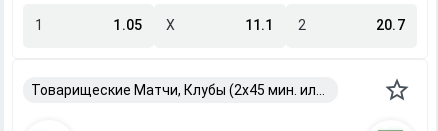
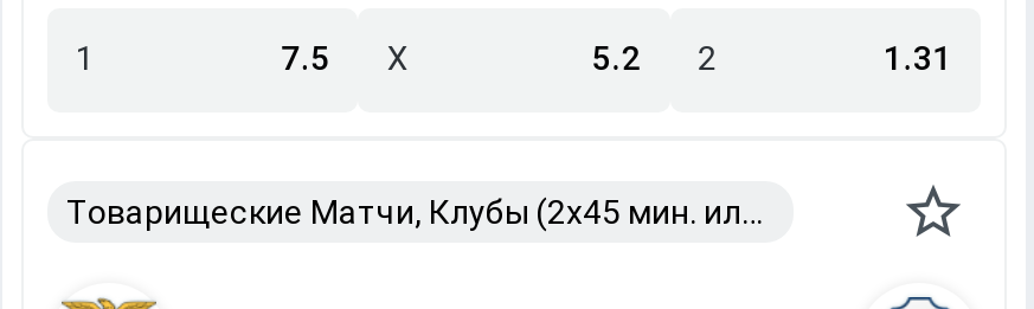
- 1.05 X
+ 7.5 X

- 11.1 2
+ 5.2 2

- 20.7
+ 1.31
